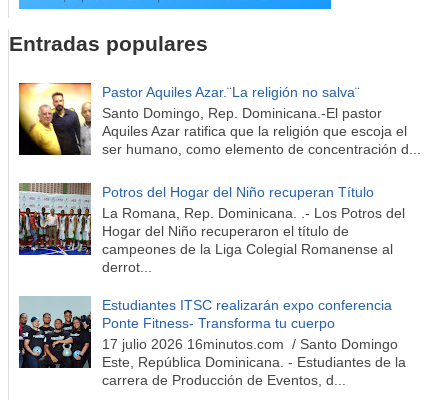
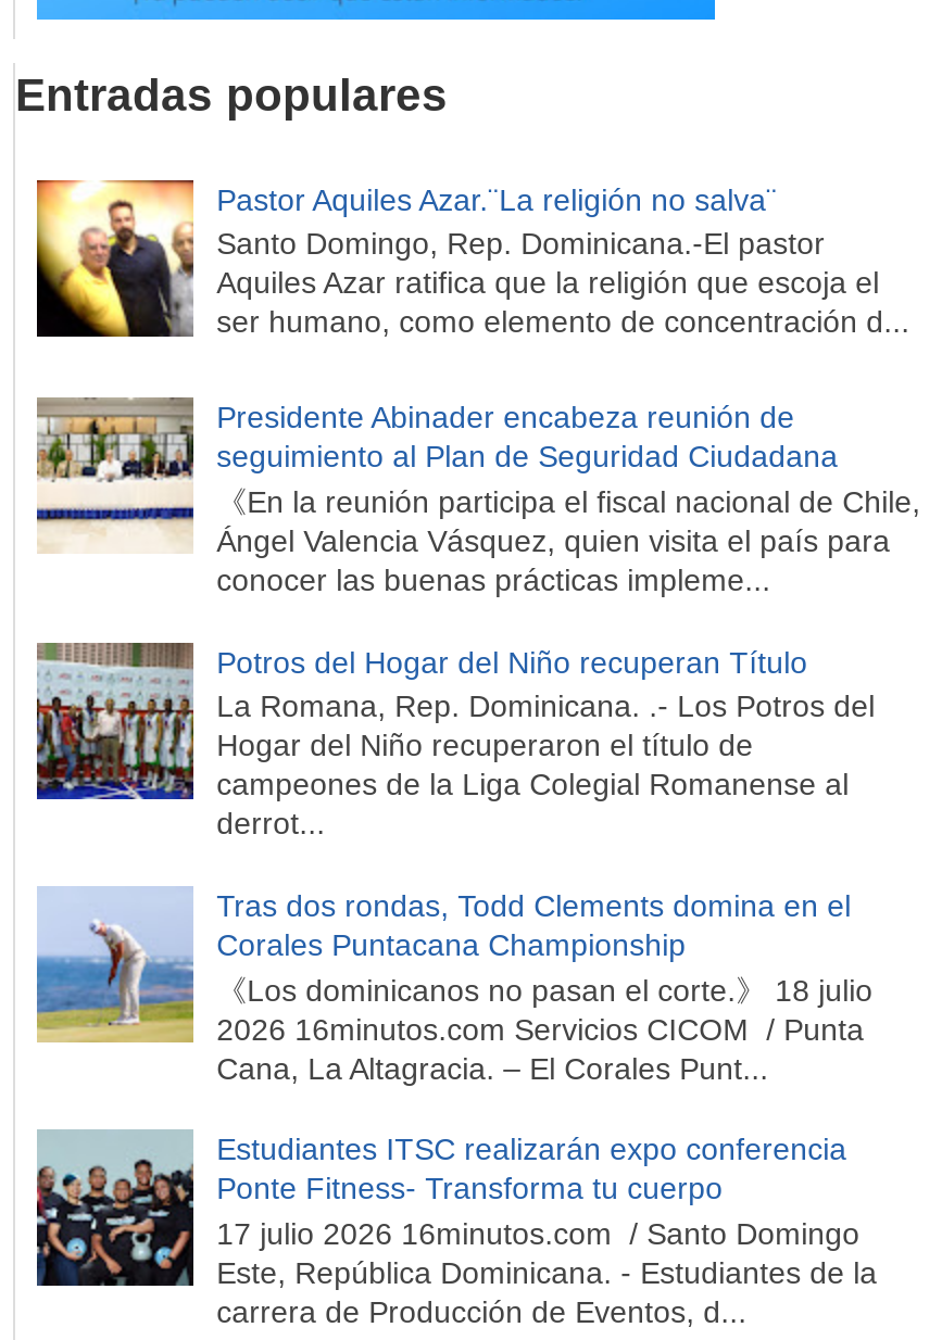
+ [image]
+ Presidente Abinader encabeza reunión de
+ seguimiento al Plan de Seguridad Ciudadana
+ 《En la reunión participa el fiscal nacional de Chile,
+ Ángel Valencia Vásquez, quien visita el país para
+ conocer las buenas prácticas impleme...

+ [image]
+ Tras dos rondas, Todd Clements domina en el
+ Corales Puntacana Championship
+ 《Los dominicanos no pasan el corte.》 18 julio
+ 2026 16minutos.com Servicios CICOM / Punta
+ Cana, La Altagracia. – El Corales Punt...
